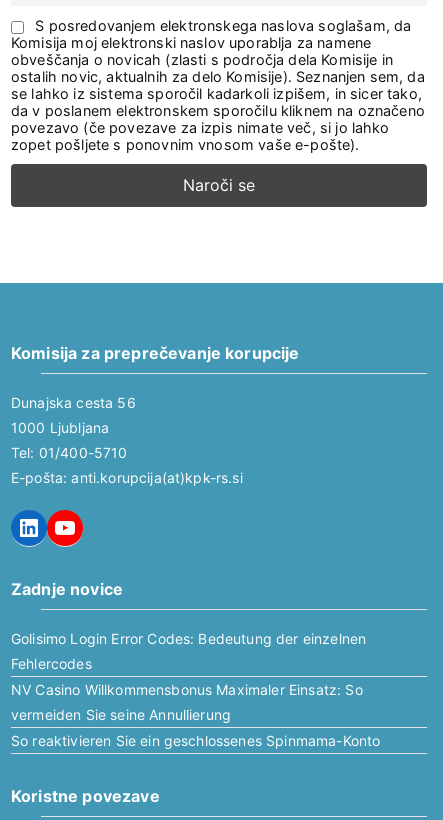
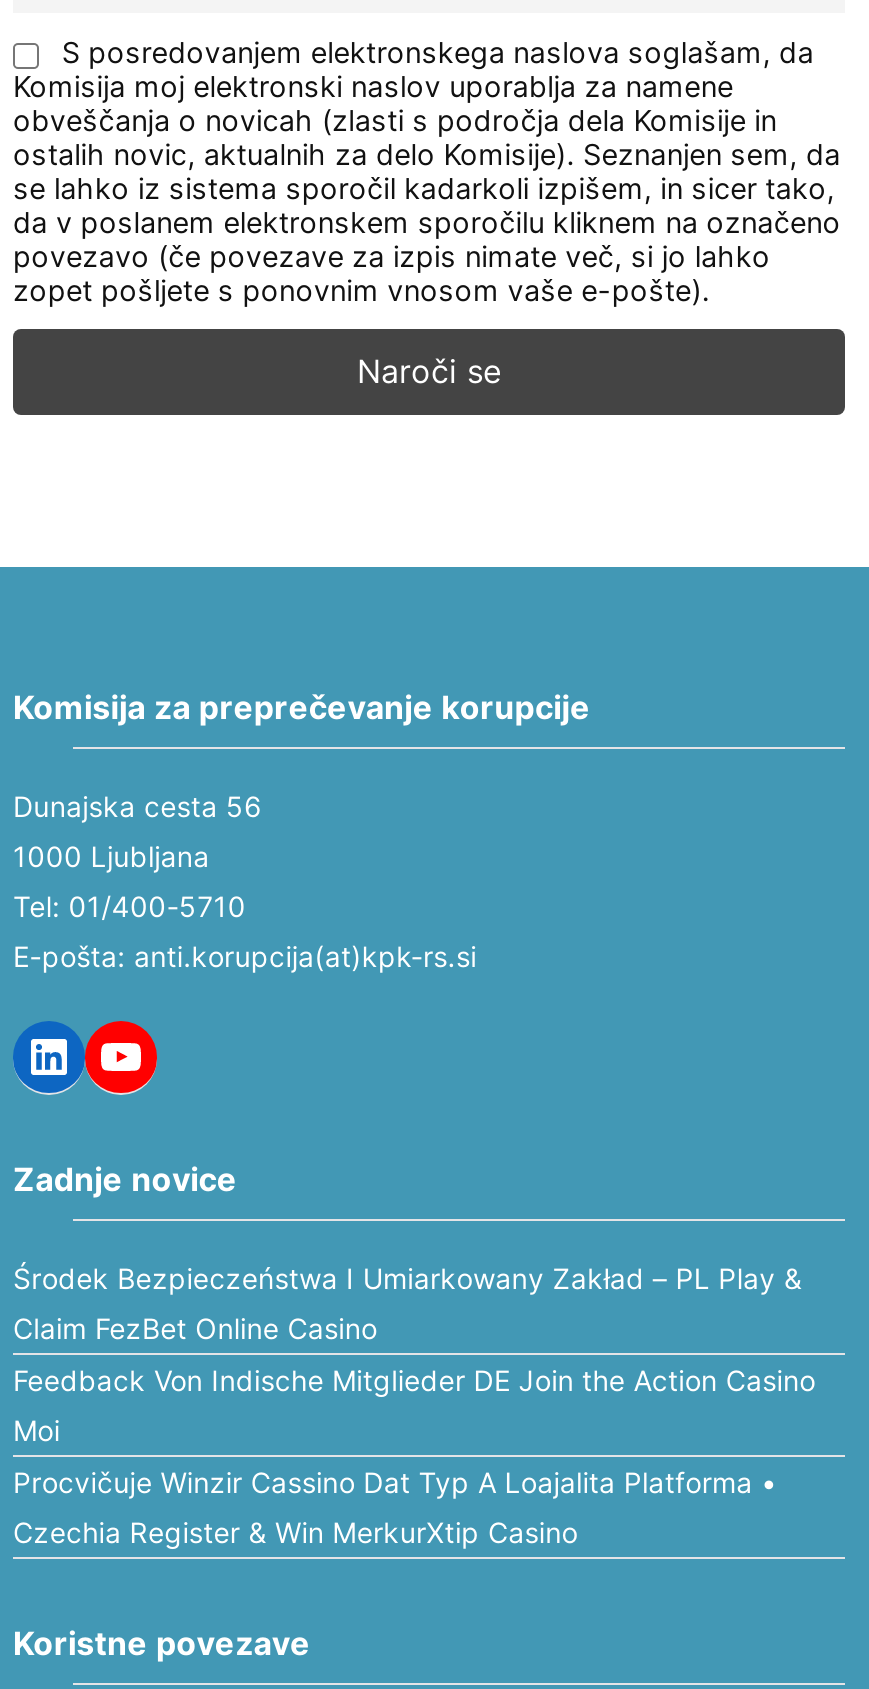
- Golisimo Login Error Codes: Bedeutung der einzelnen
- Fehlercodes
- NV Casino Willkommensbonus Maximaler Einsatz: So
- vermeiden Sie seine Annullierung
- So reaktivieren Sie ein geschlossenes Spinmama-Konto
+ Środek Bezpieczeństwa I Umiarkowany Zakład – PL Play &
+ Claim FezBet Online Casino
+ Feedback Von Indische Mitglieder DE Join the Action Casino
+ Moi
+ Procvičuje Winzir Cassino Dat Typ A Loajalita Platforma •
+ Czechia Register & Win MerkurXtip Casino
